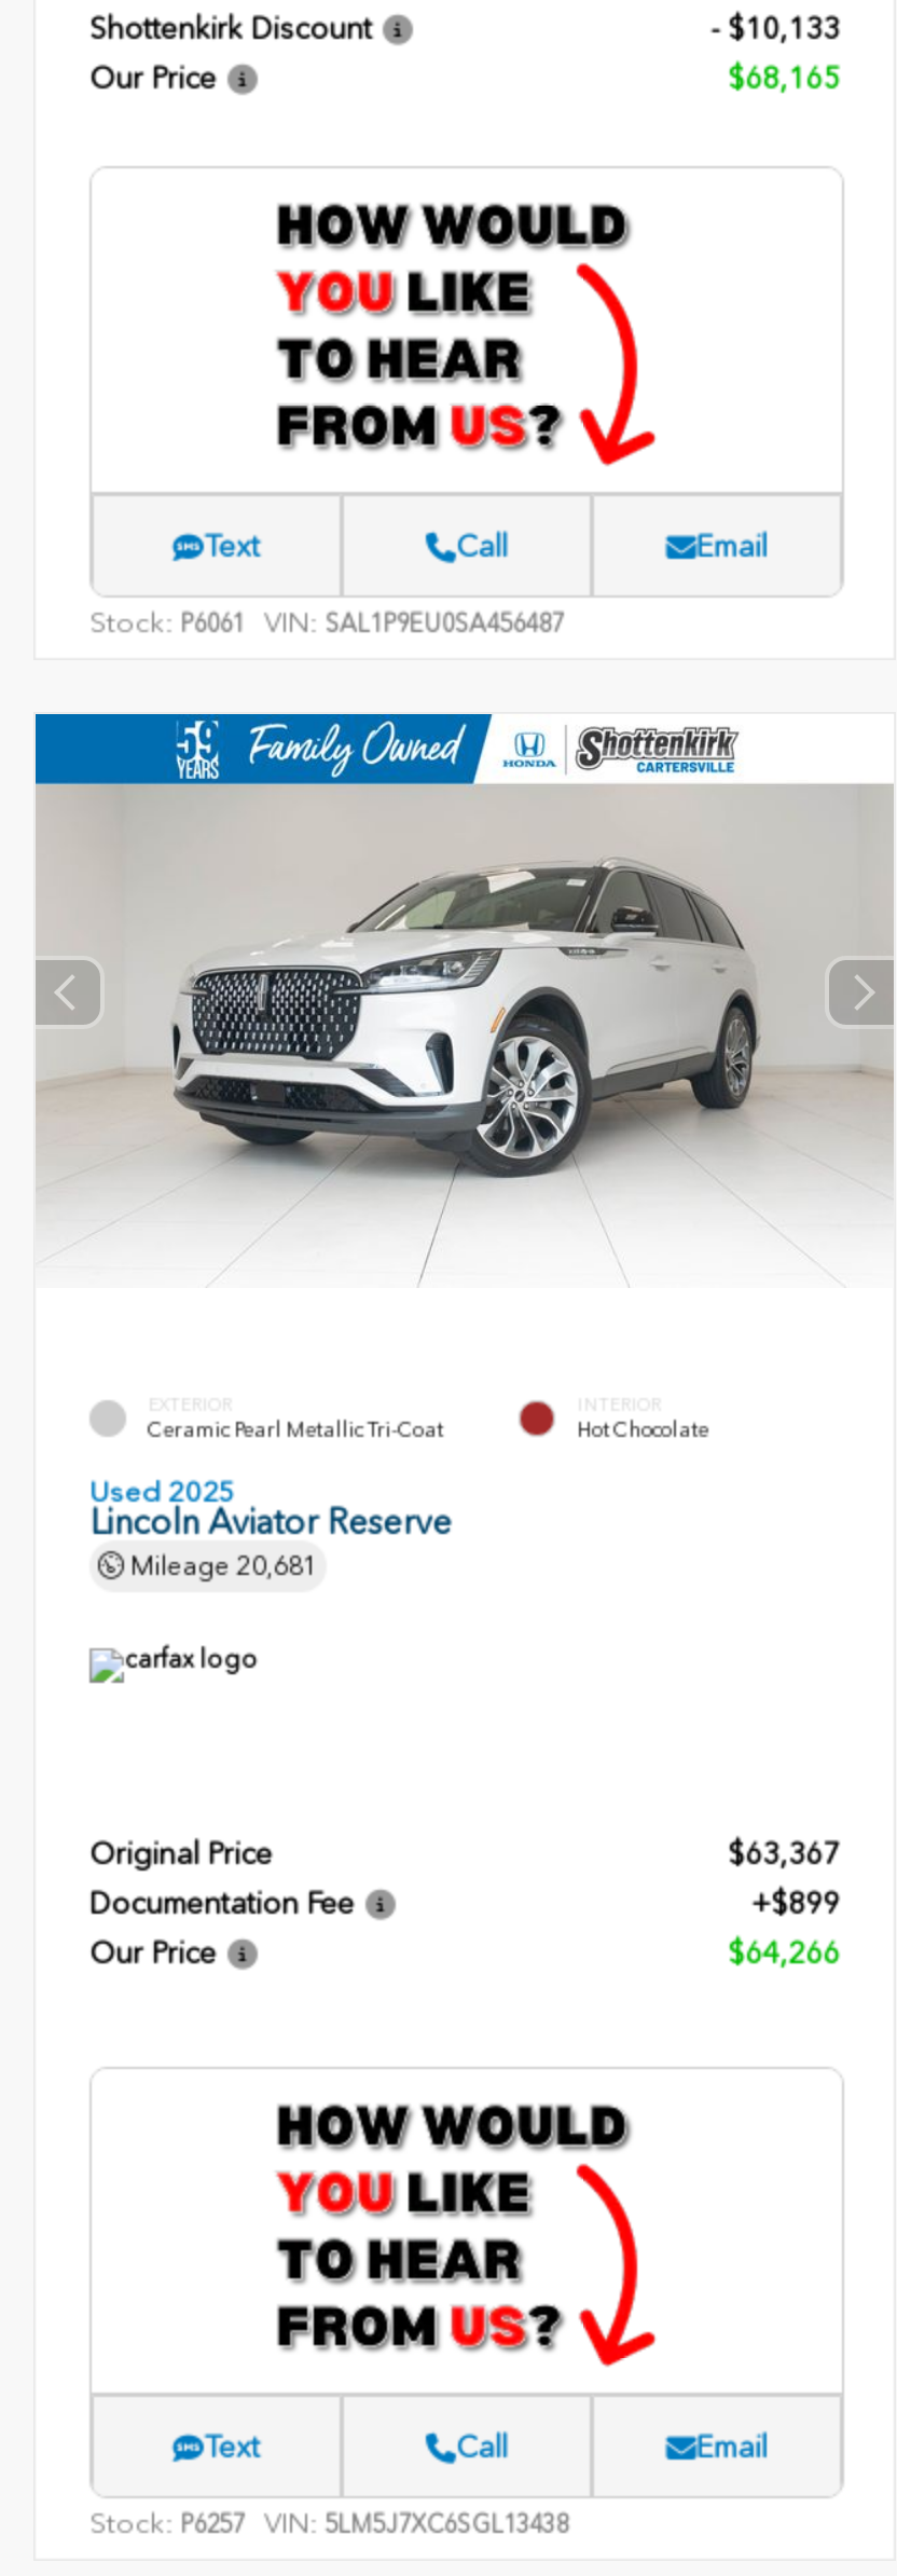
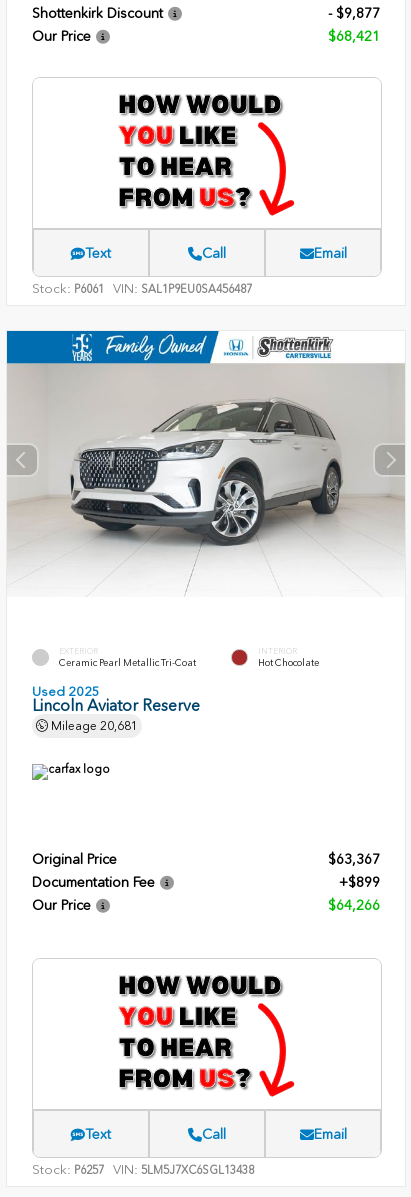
- - $10,133
+ - $9,877

- $68,165
+ $68,421
